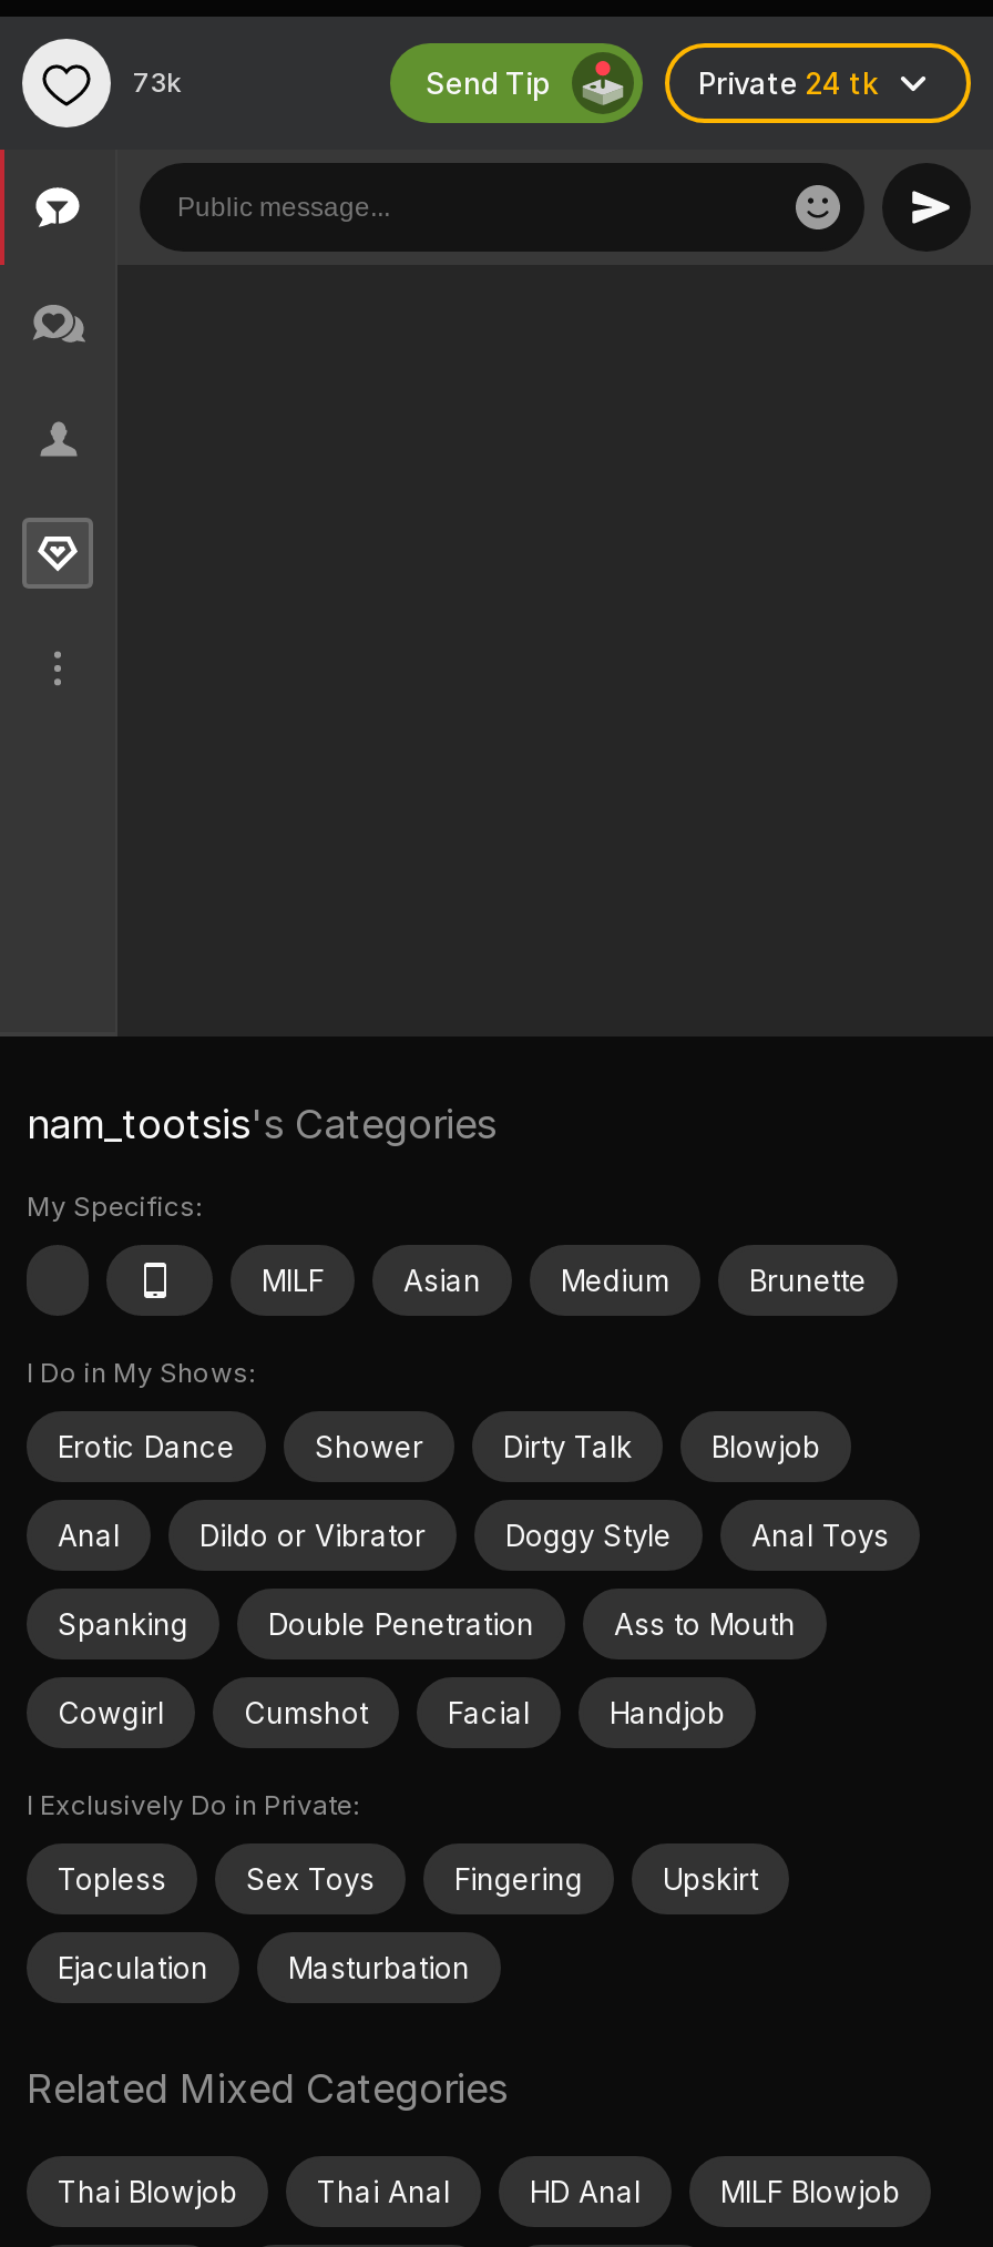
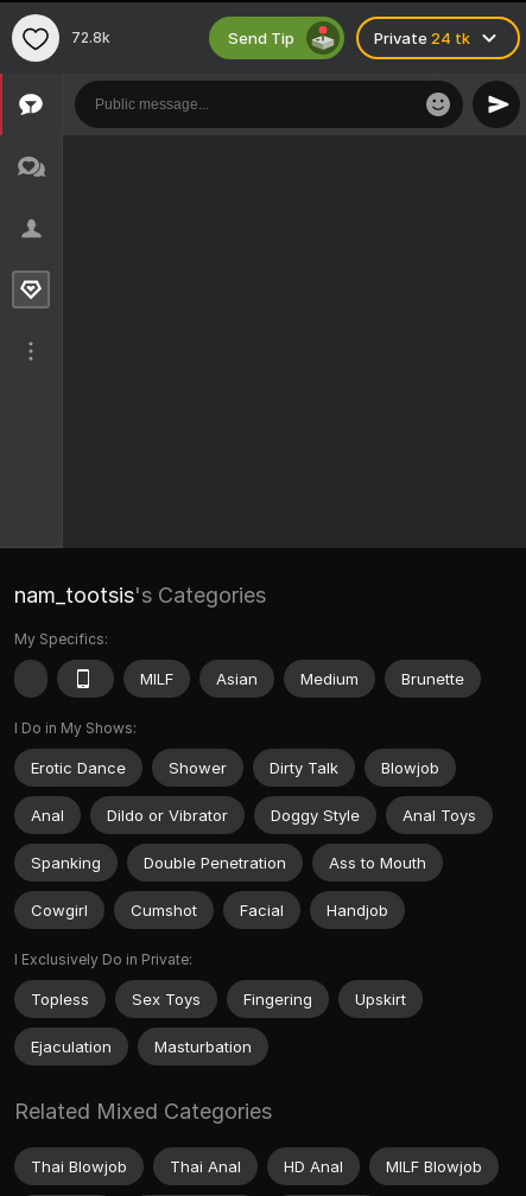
- 73k
+ 72.8k
